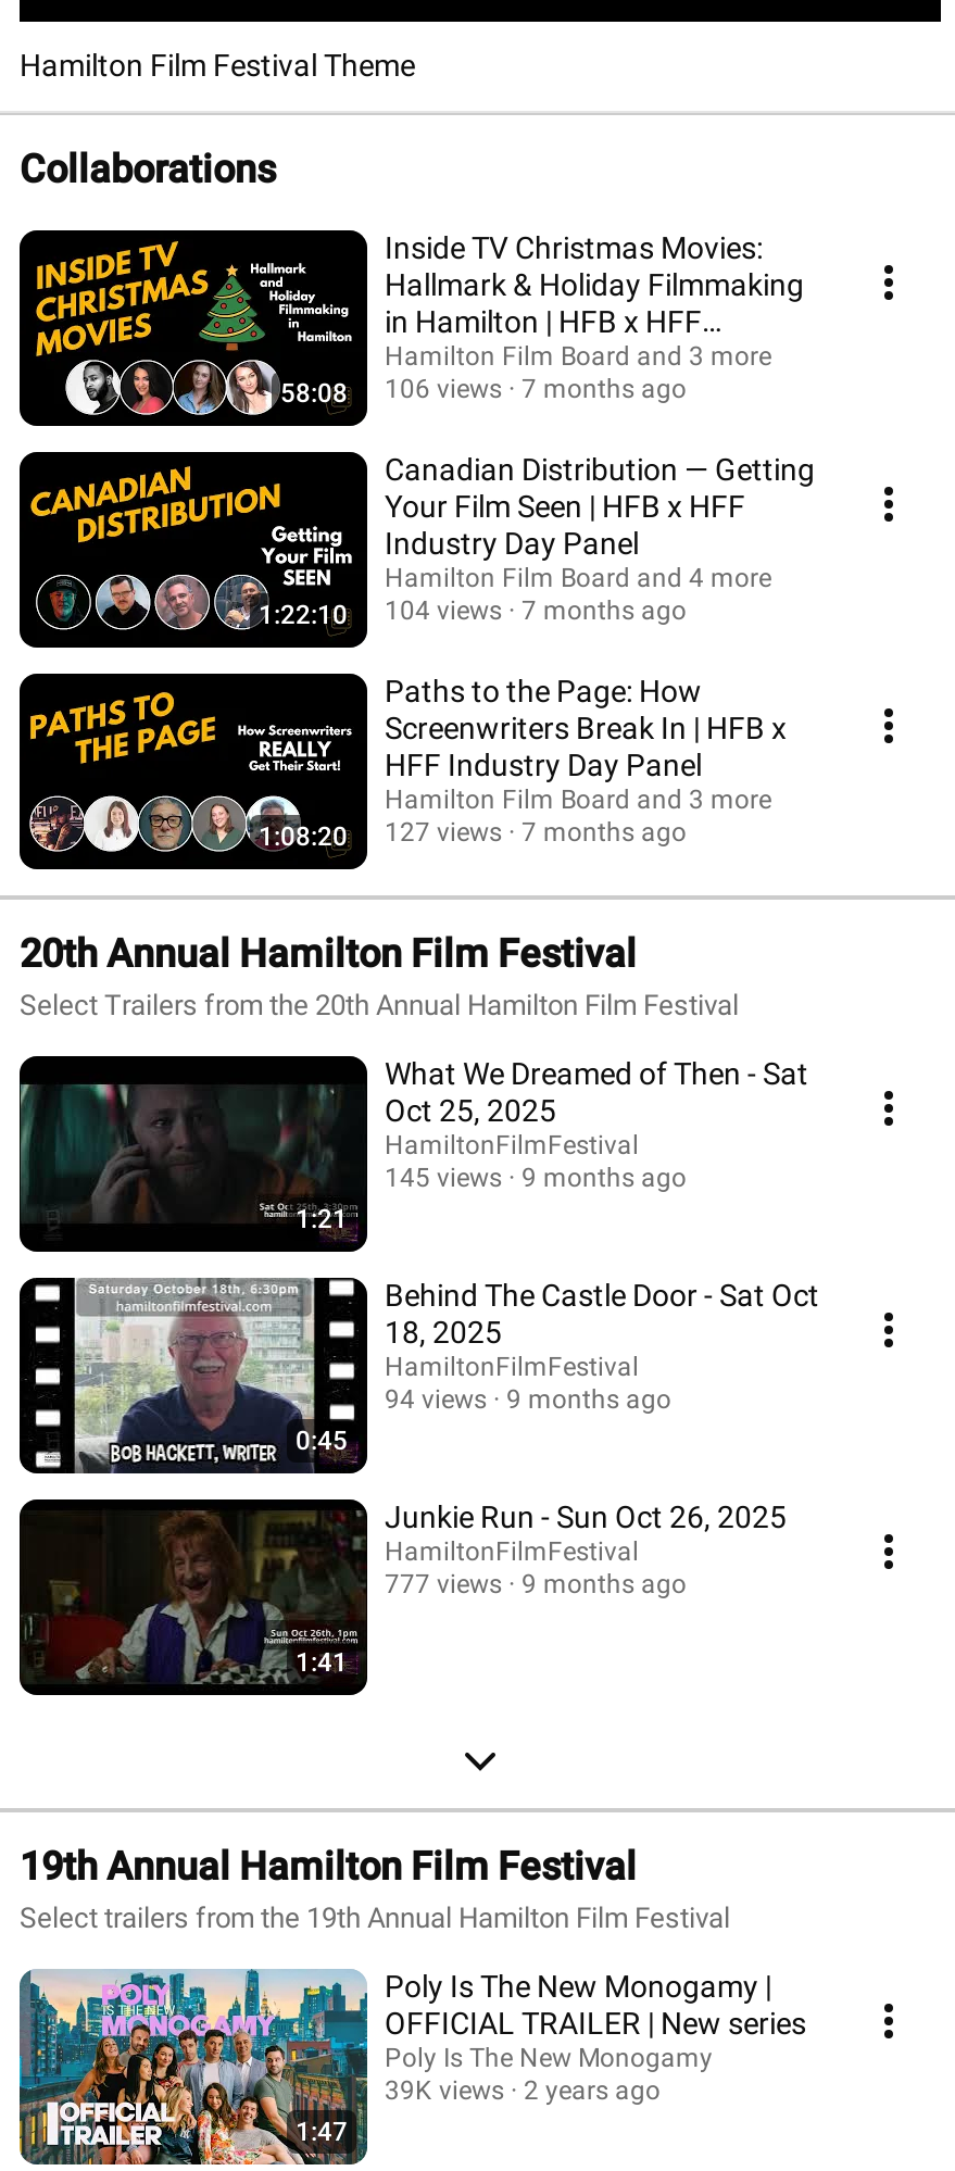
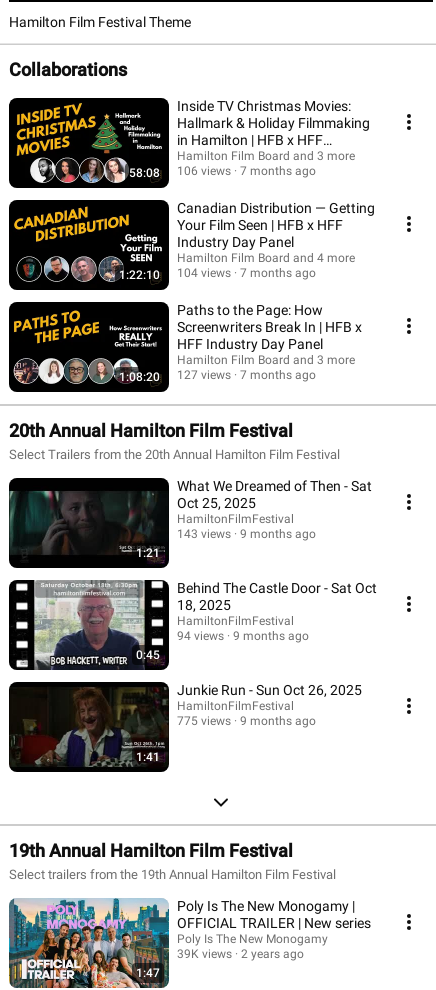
- 145 views 9 months ago
+ 143 views 9 months ago

- 777 views 9 months ago
+ 775 views 9 months ago
